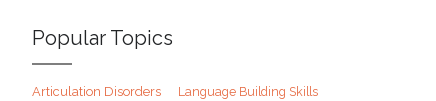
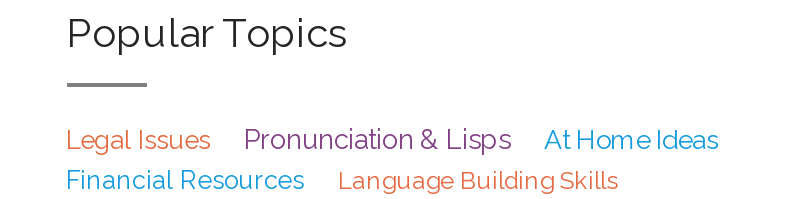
- Articulation Disorders
+ Legal Issues
+ Pronunciation & Lisps
+ At Home Ideas
+ Financial Resources
